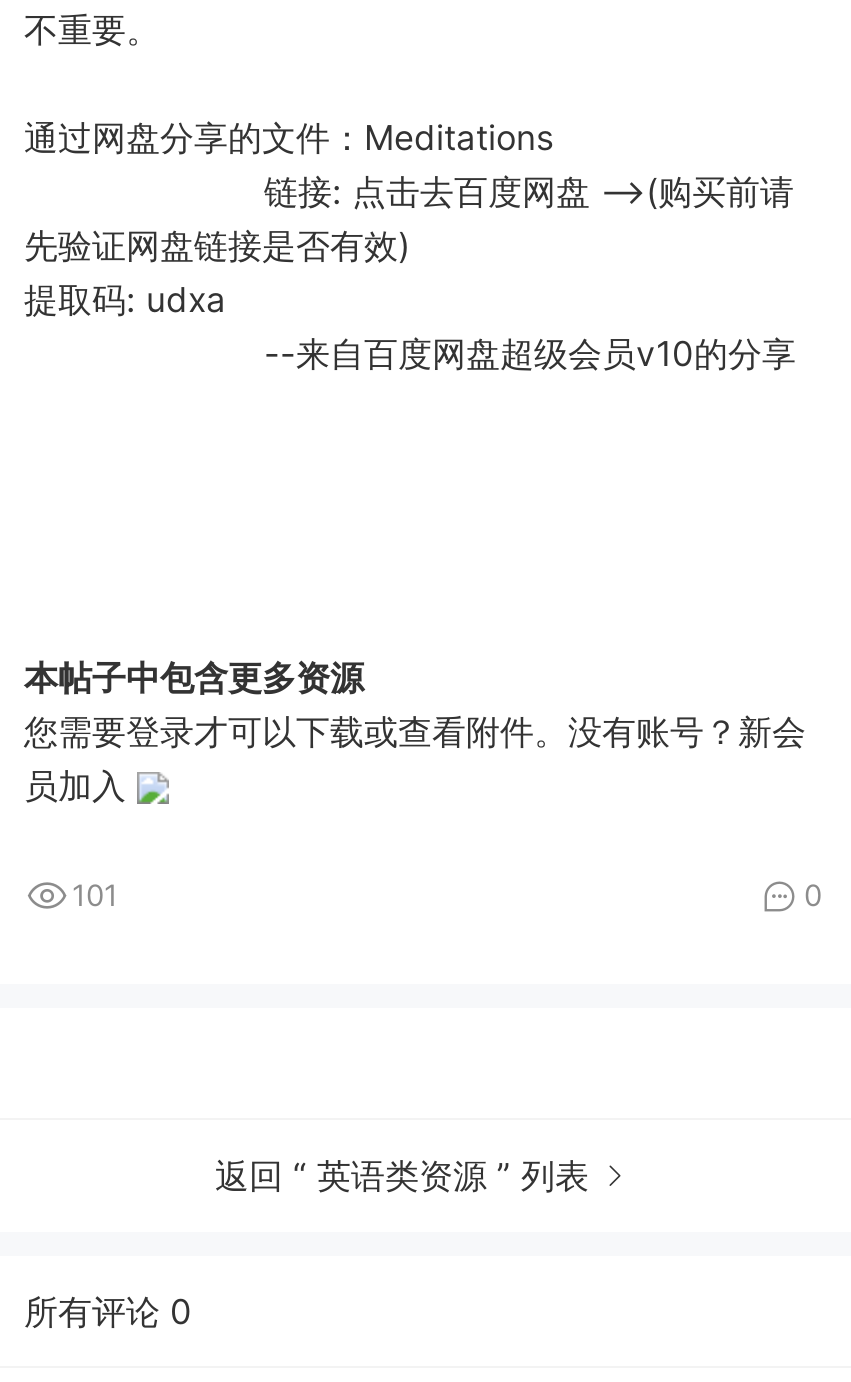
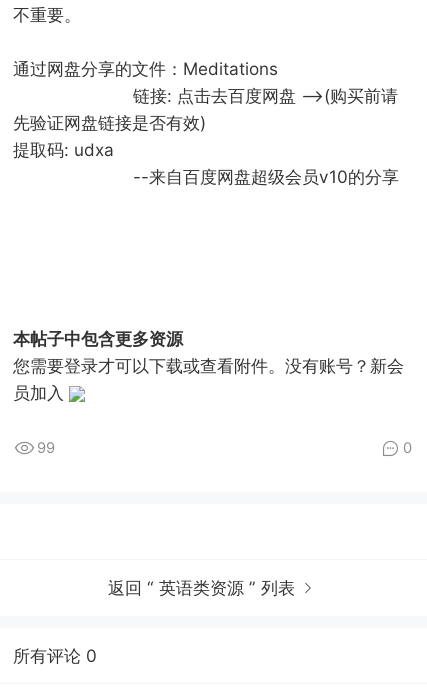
- 101
+ 99
